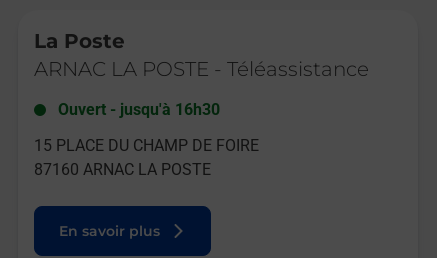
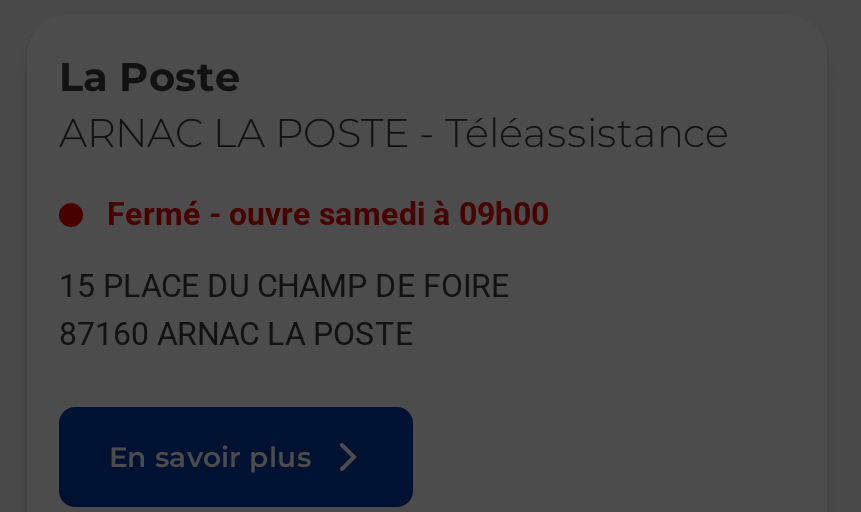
- Ouvert - jusqu'à 16h30
+ Fermé - ouvre samedi à 09h00
